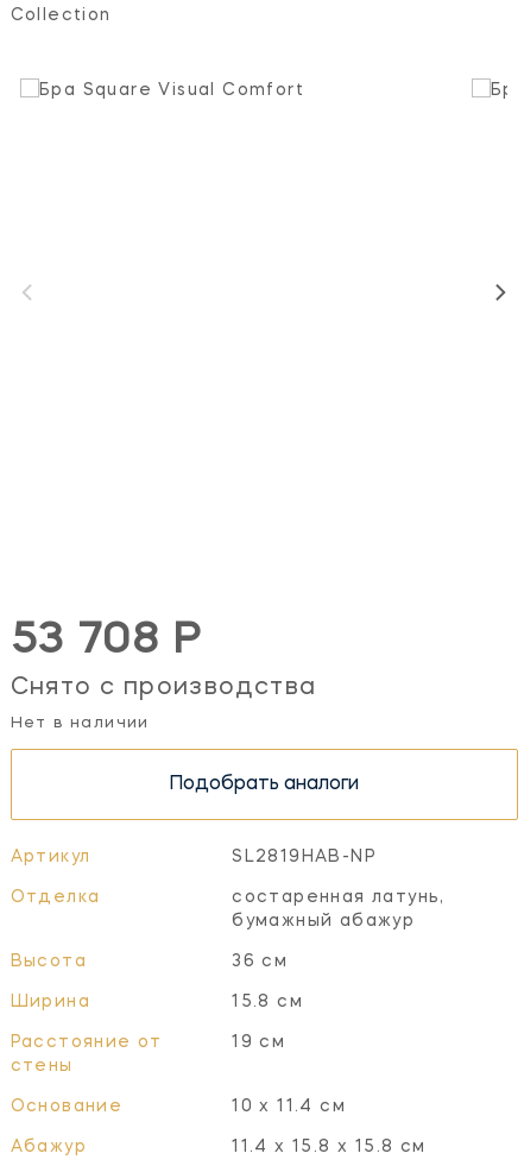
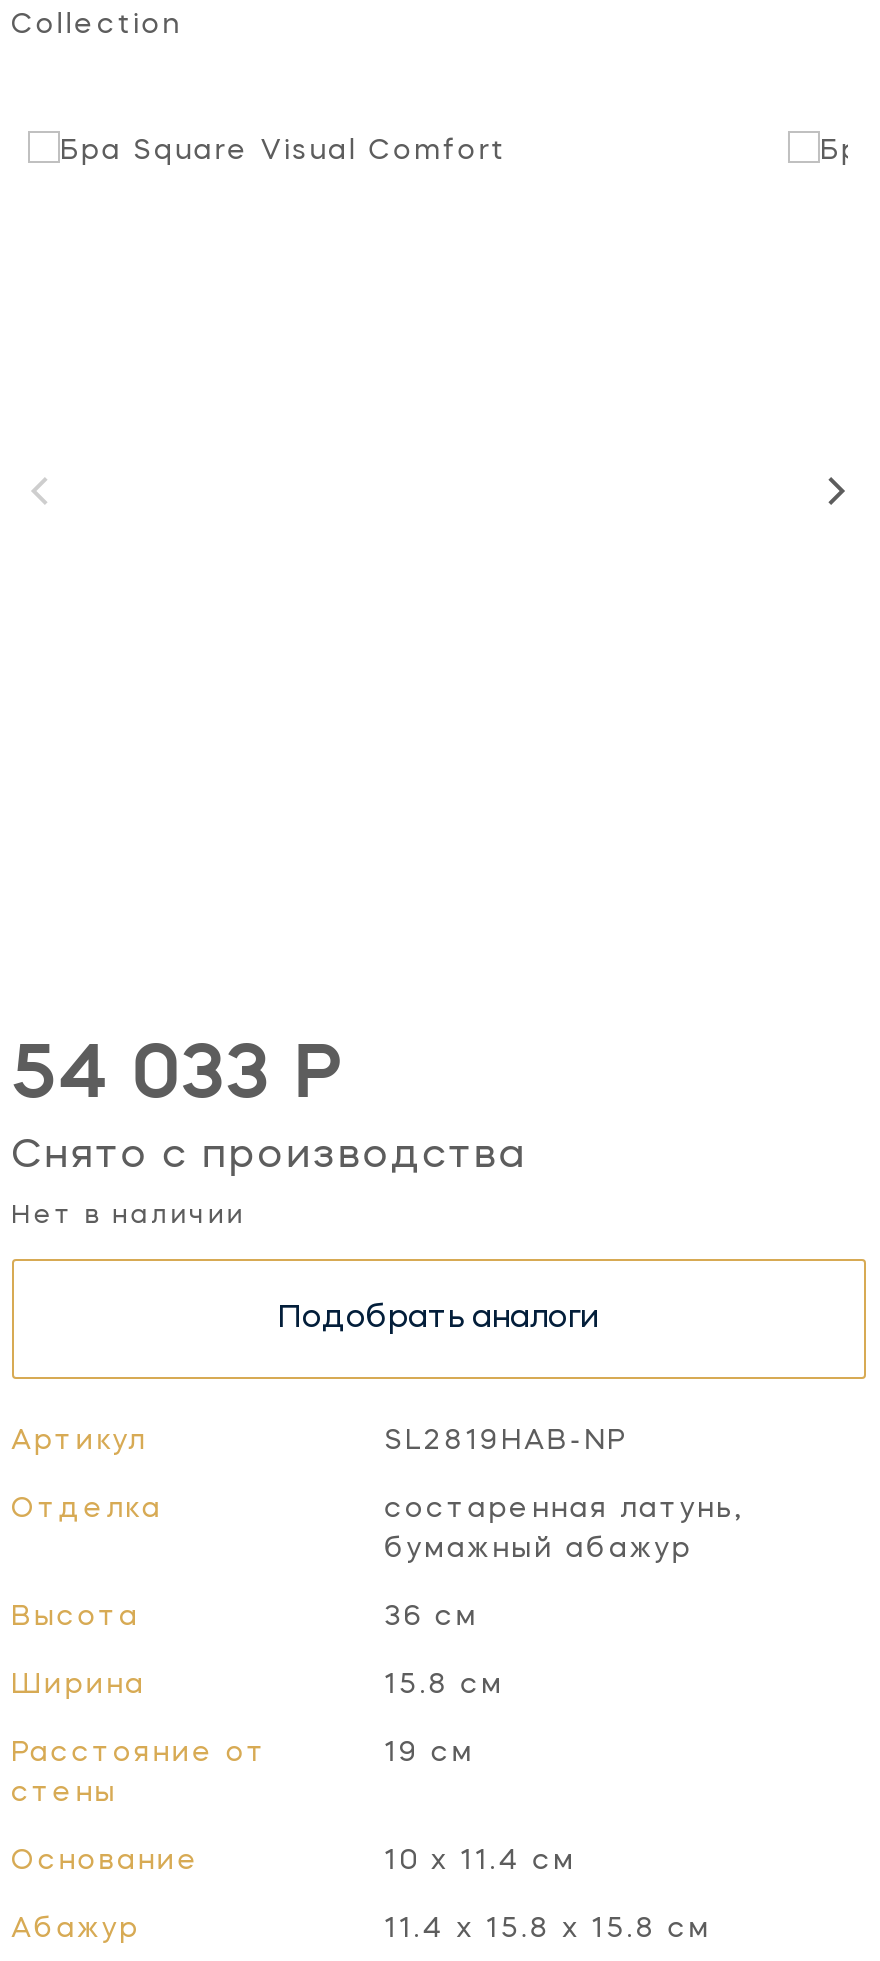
- 53 708 Р
+ 54 033 Р
